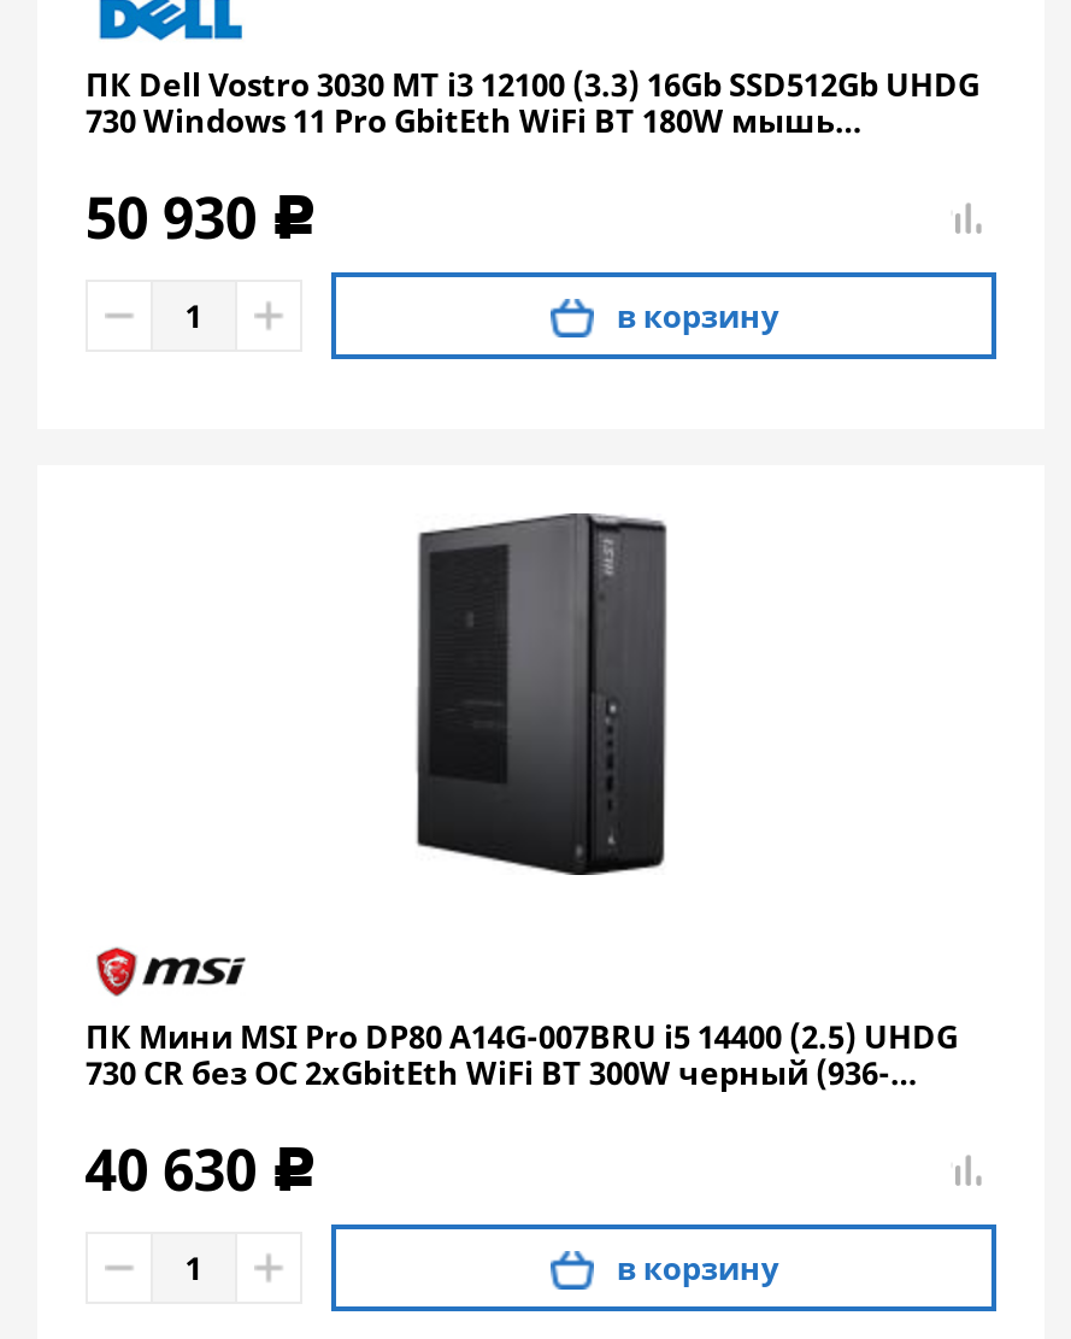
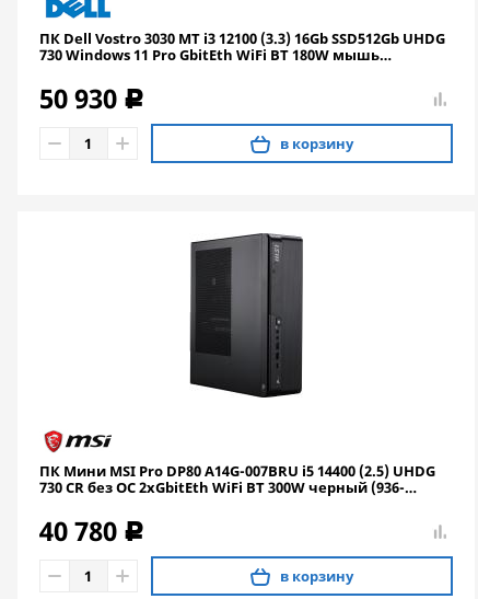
- 40 630 c
+ 40 780 c
